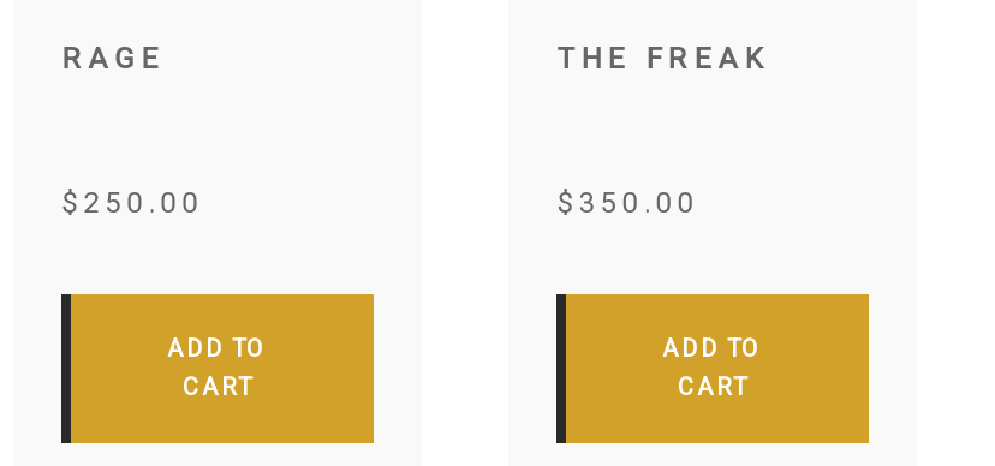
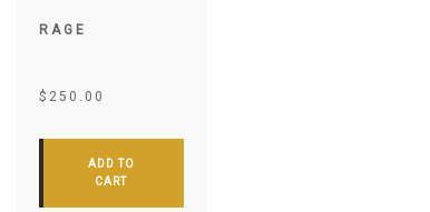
- THE FREAK

- $350.00

- [image]
- ADD TO
- CART
